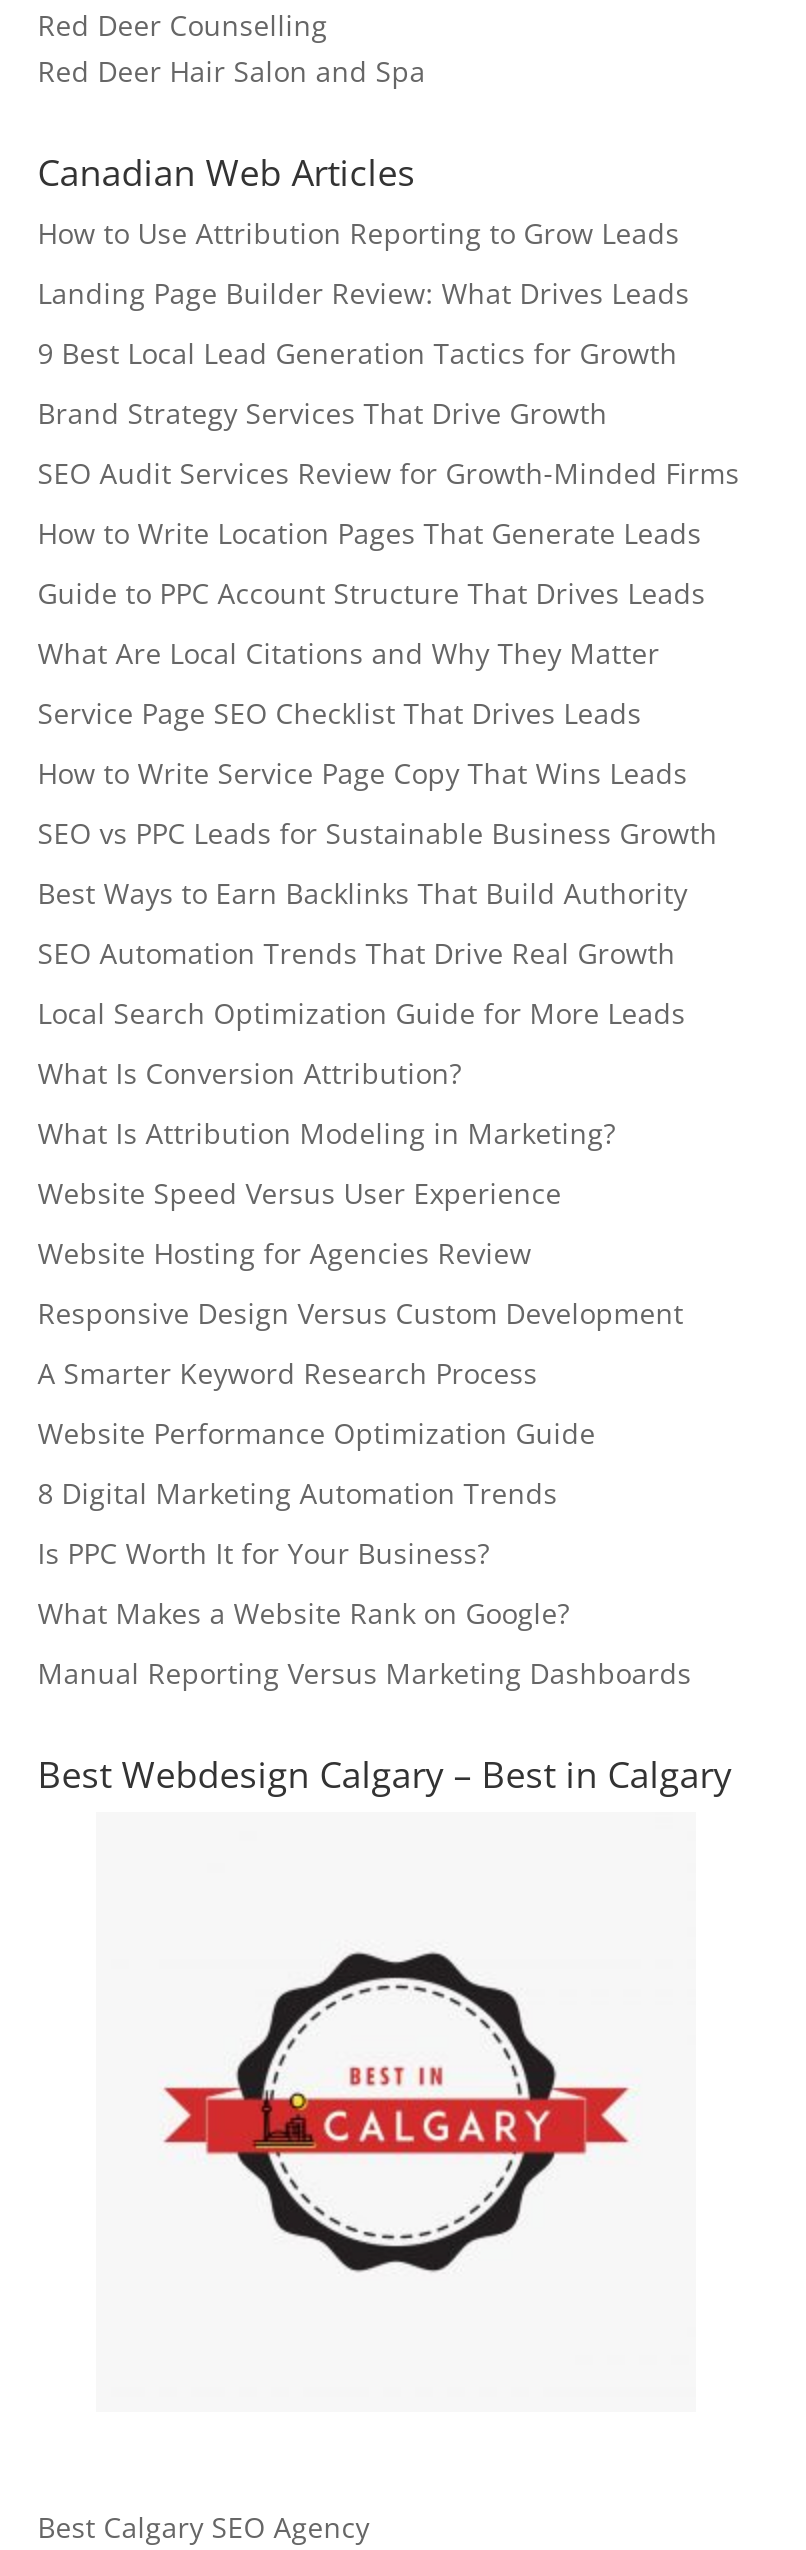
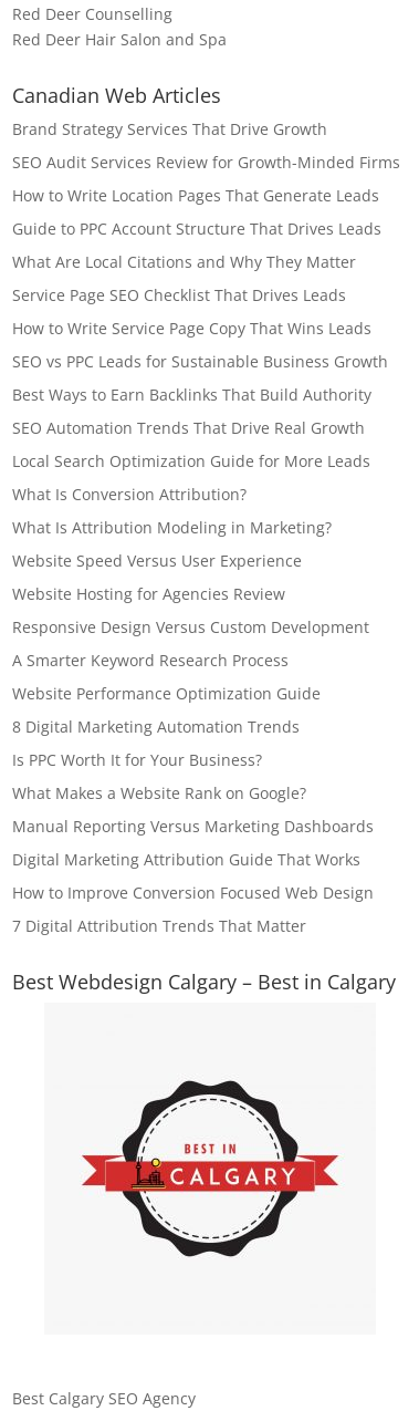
- How to Use Attribution Reporting to Grow Leads
- Landing Page Builder Review: What Drives Leads
- 9 Best Local Lead Generation Tactics for Growth

moved up: Brand Strategy Services That Drive Growth | SEO Audit Services Review for Growth-Minded Firms | How to Write Location Pages That Generate Leads | ... | What Makes a Website Rank on Google? | Manual Reporting Versus Marketing Dashboards

+ Digital Marketing Attribution Guide That Works
+ How to Improve Conversion Focused Web Design
+ 7 Digital Attribution Trends That Matter
